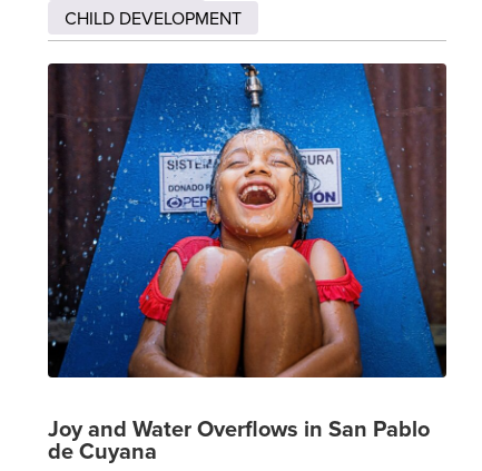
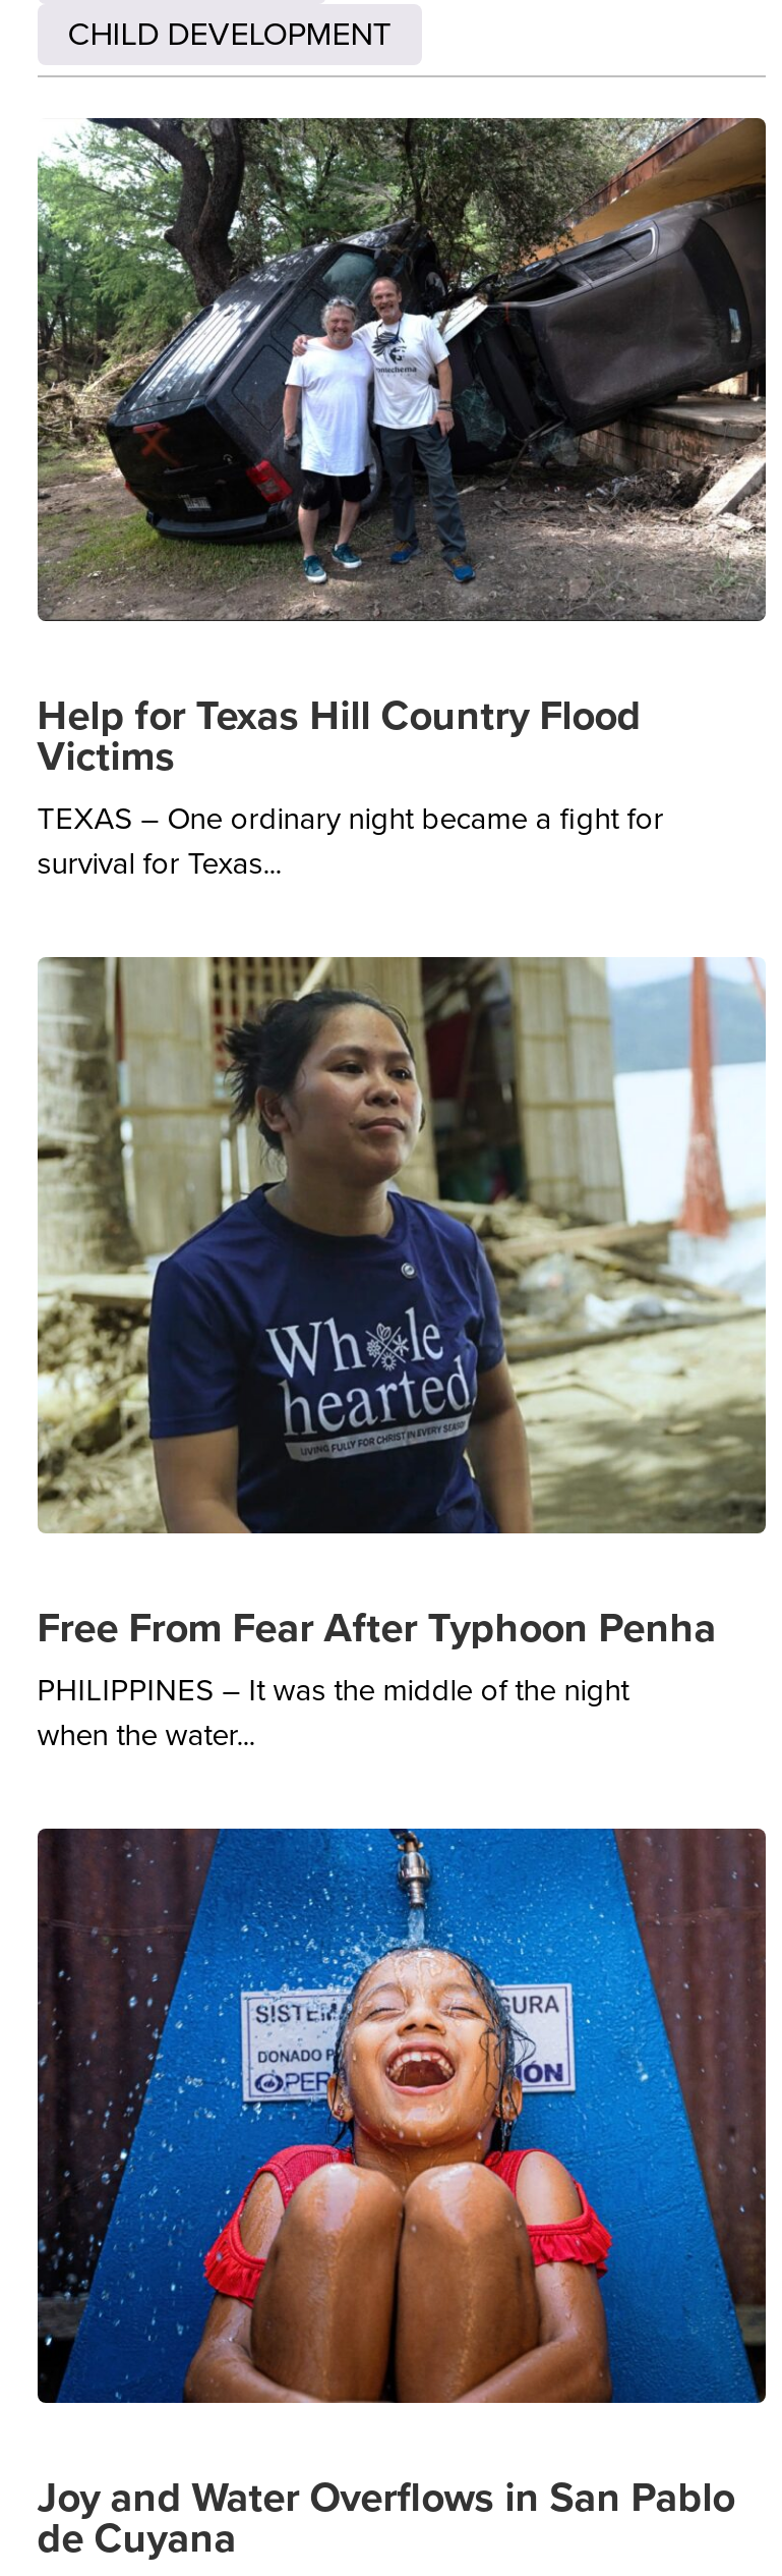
+ [image]
+ Help for Texas Hill Country Flood
+ Victims
+ TEXAS – One ordinary night became a fight for
+ survival for Texas...

+ [image]
+ Free From Fear After Typhoon Penha
+ PHILIPPINES – It was the middle of the night
+ when the water...
